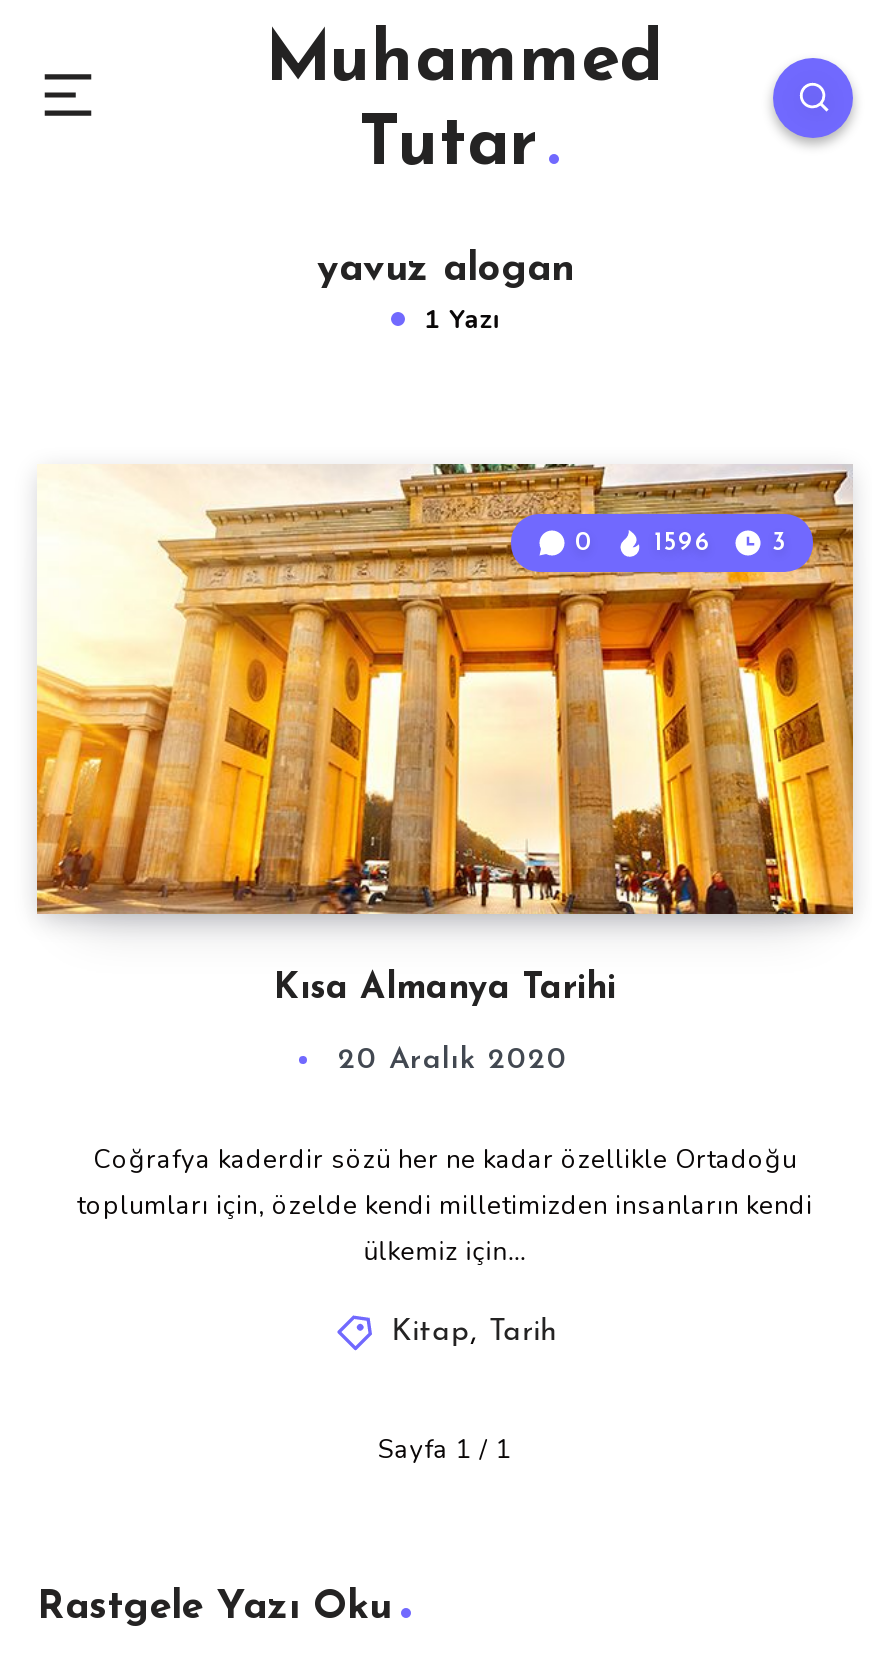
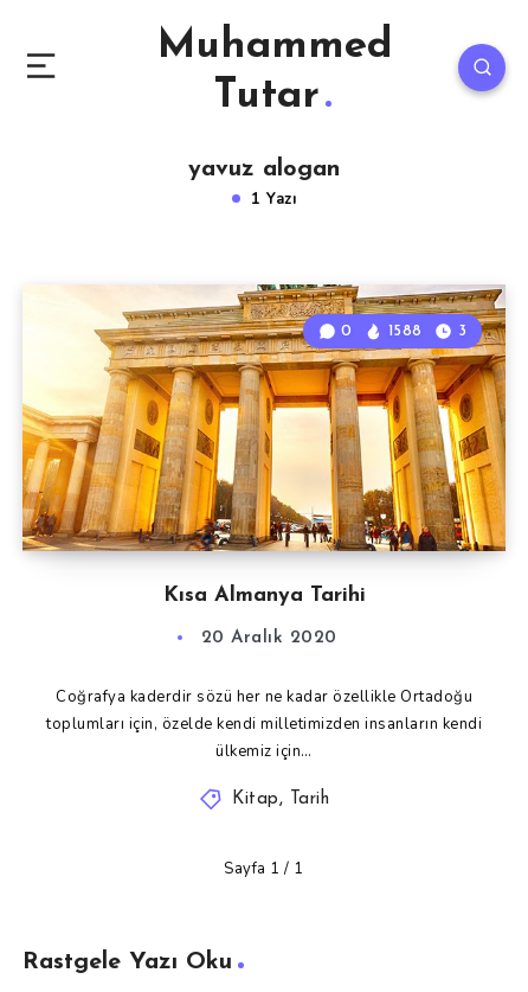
- 0 1596 3
+ 0 1588 3
